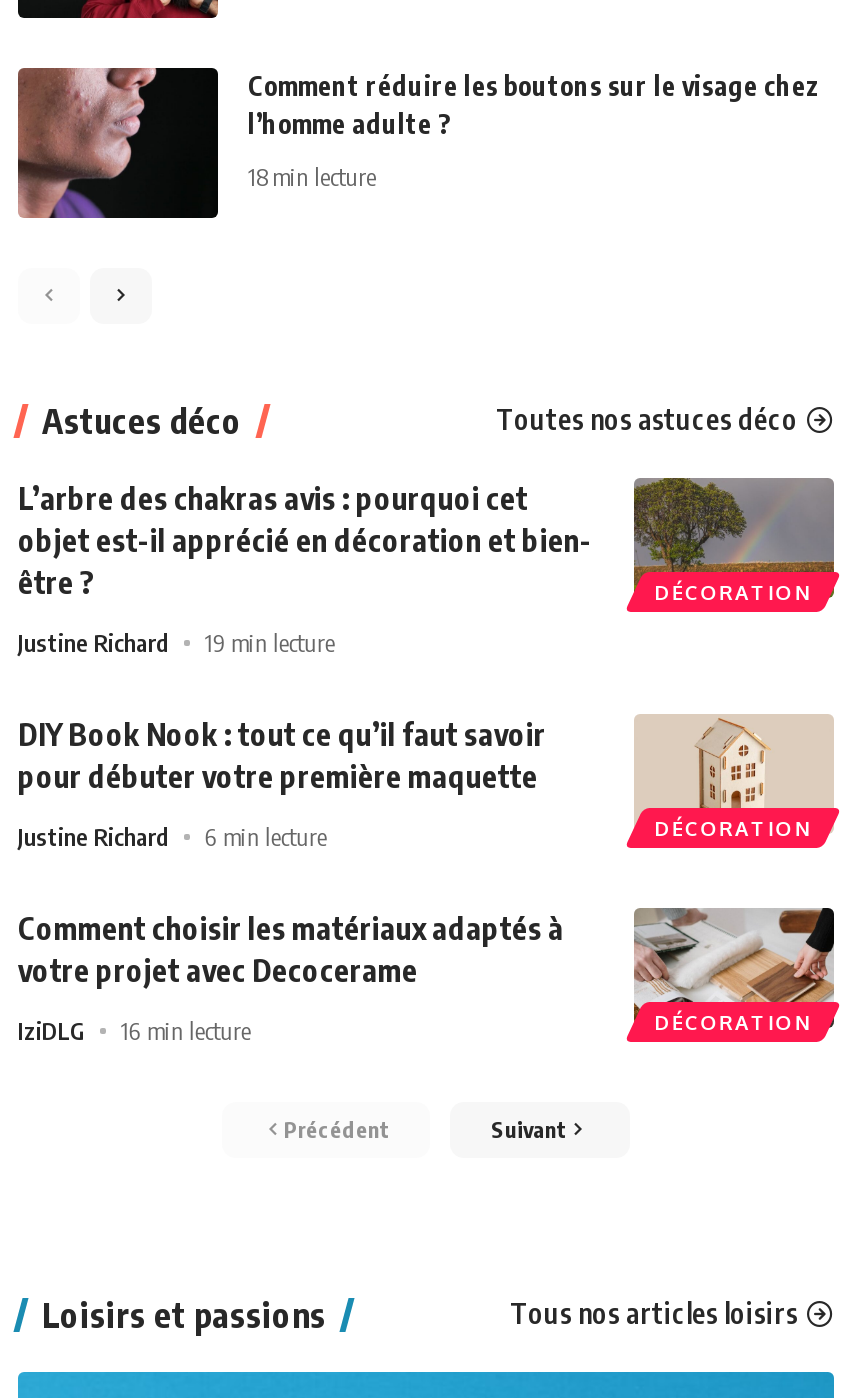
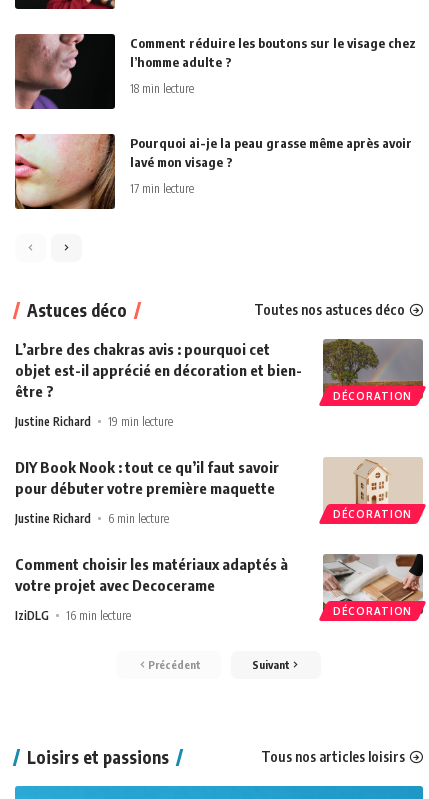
+ [image]
+ Pourquoi ai-je la peau grasse même après avoir
+ lavé mon visage ?
+ 17 min lecture
